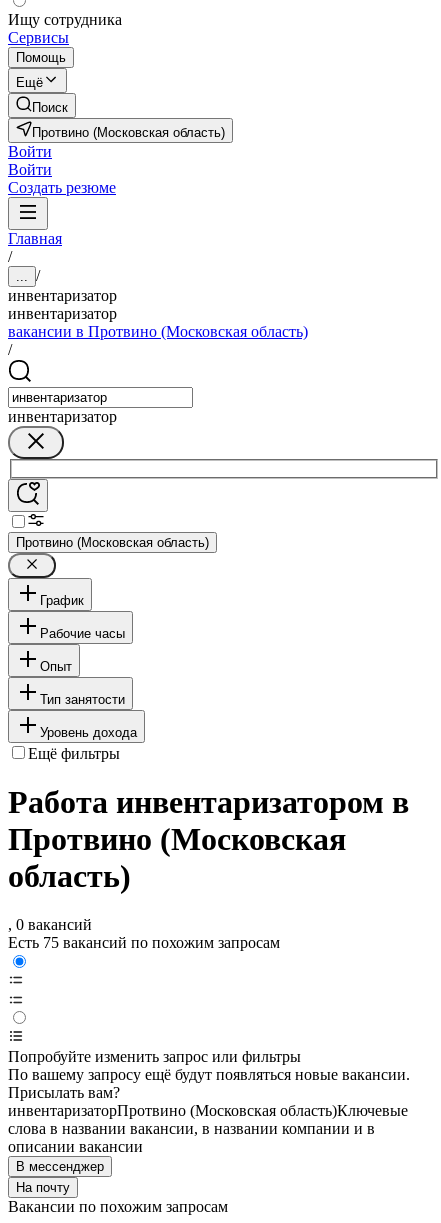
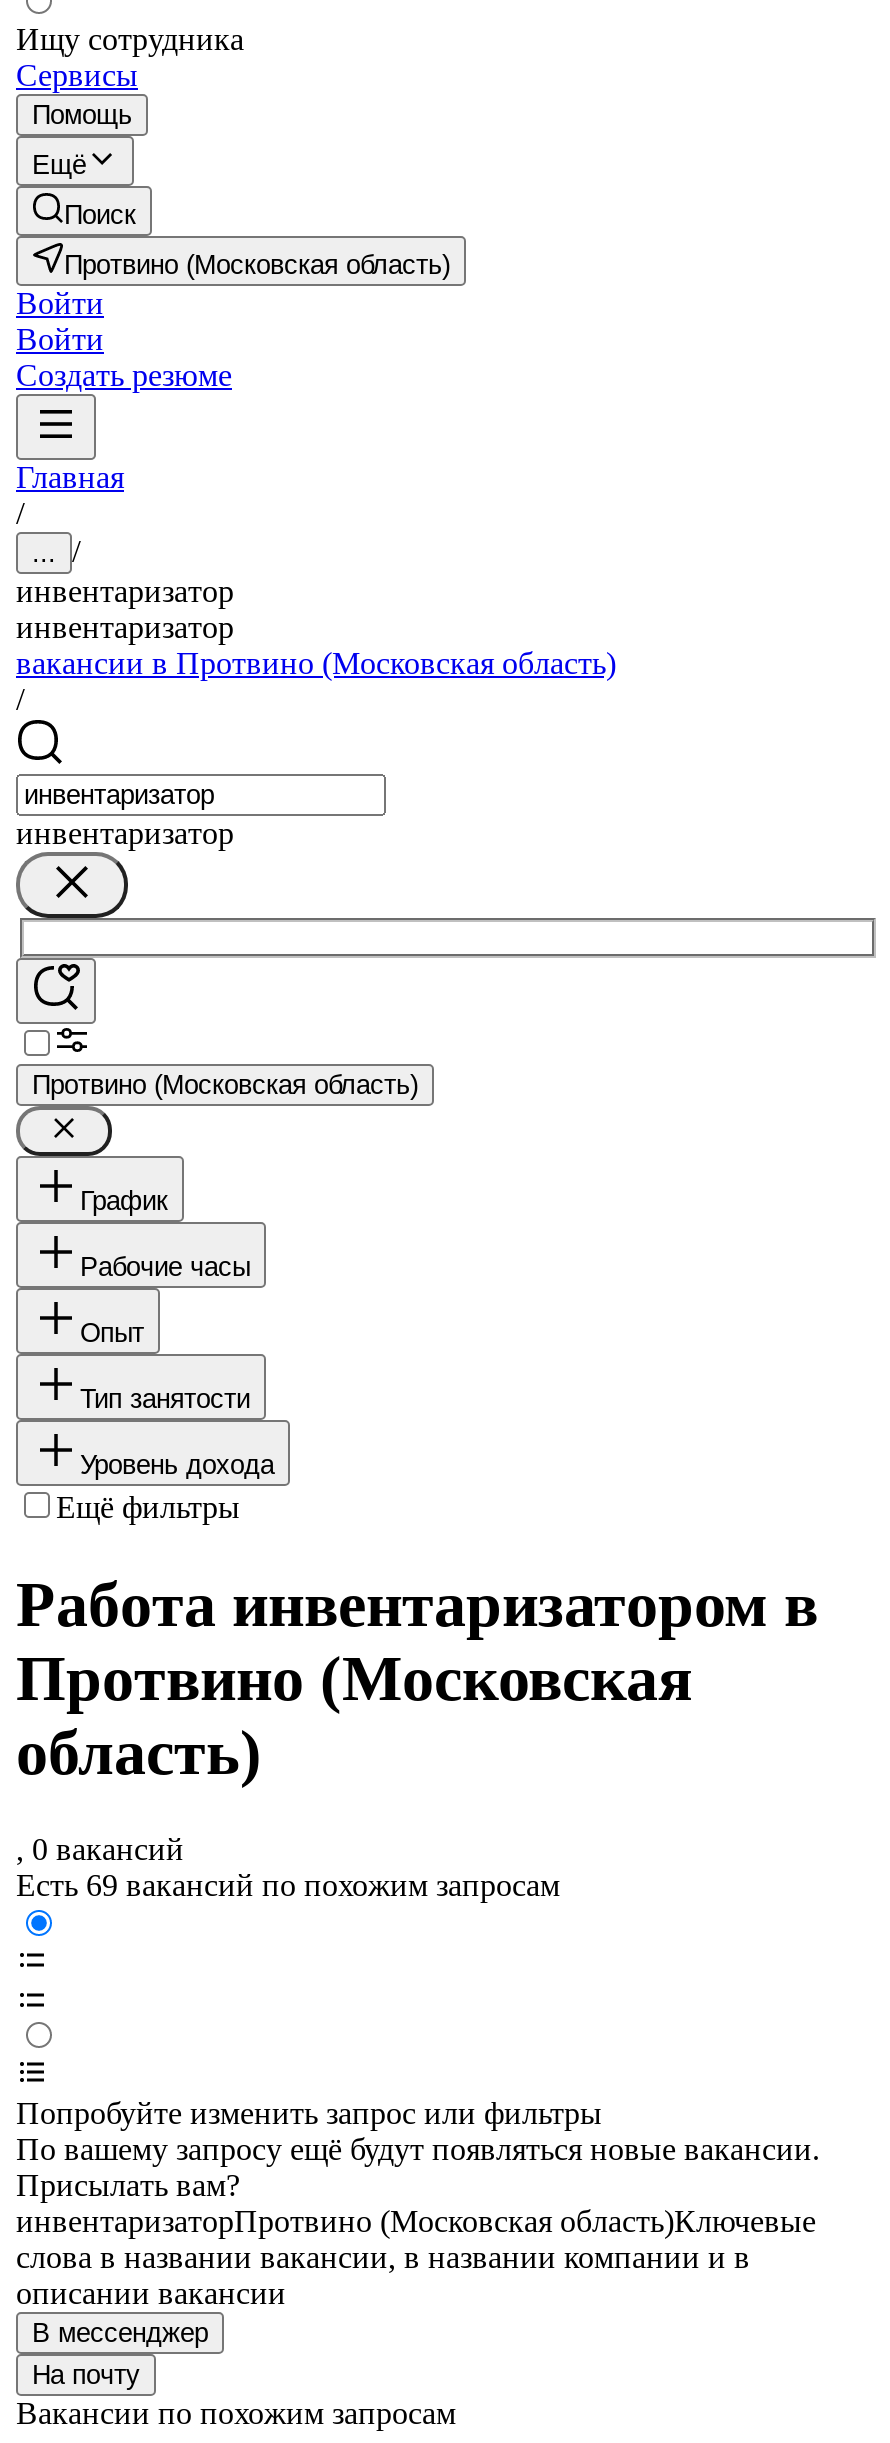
- Есть 75 вакансий по похожим запросам
+ Есть 69 вакансий по похожим запросам
